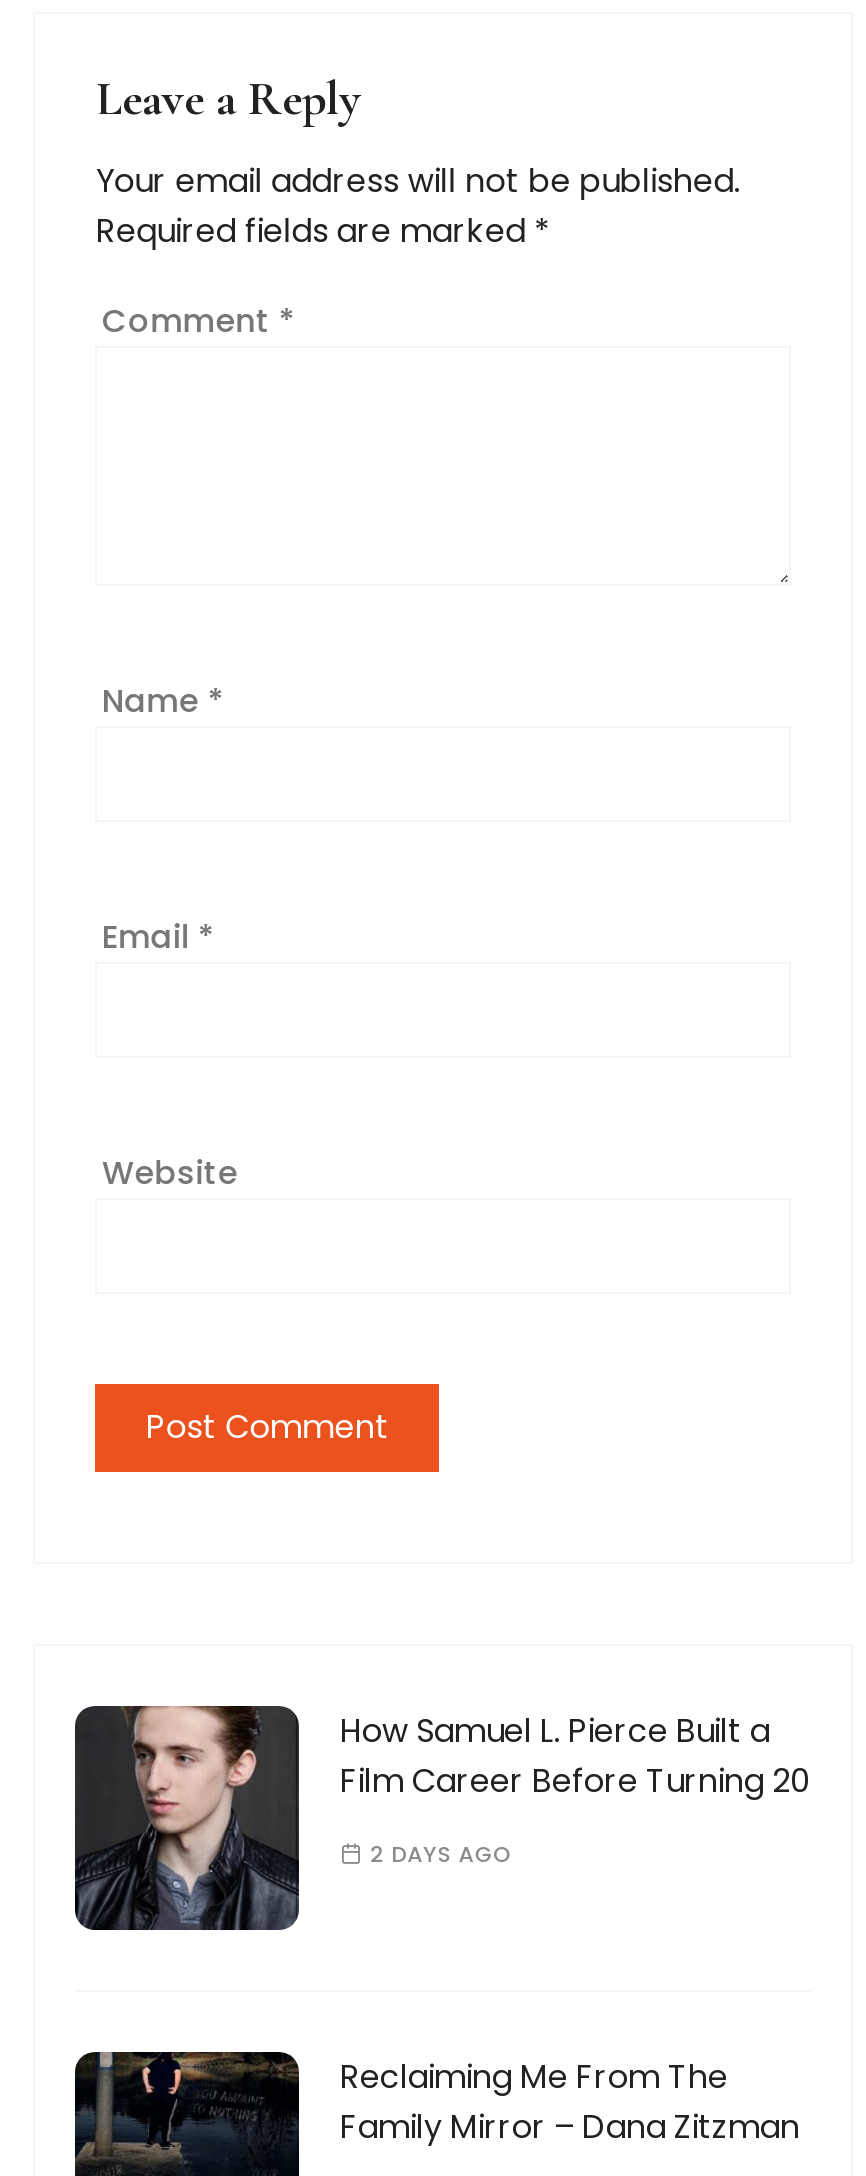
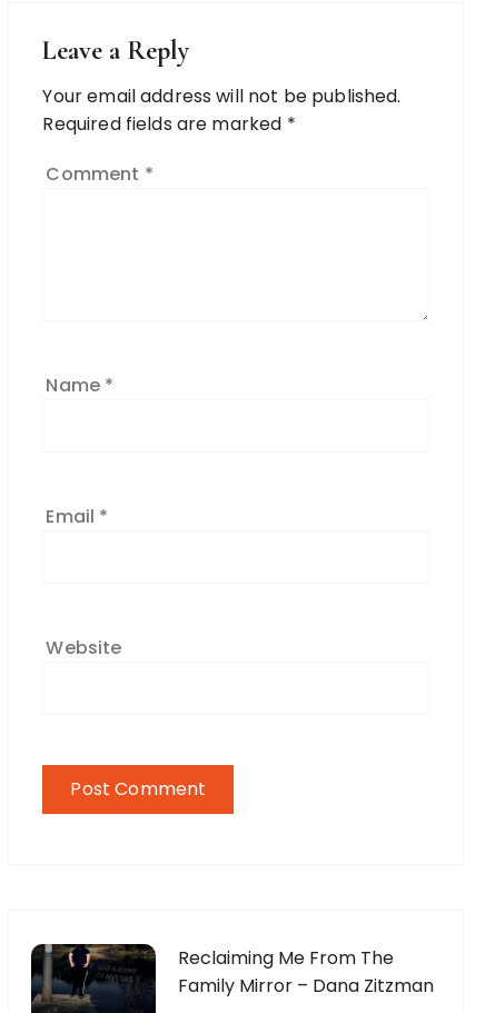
- [image]
- How Samuel L. Pierce Built a
- Film Career Before Turning 20
- 2 DAYS AGO
